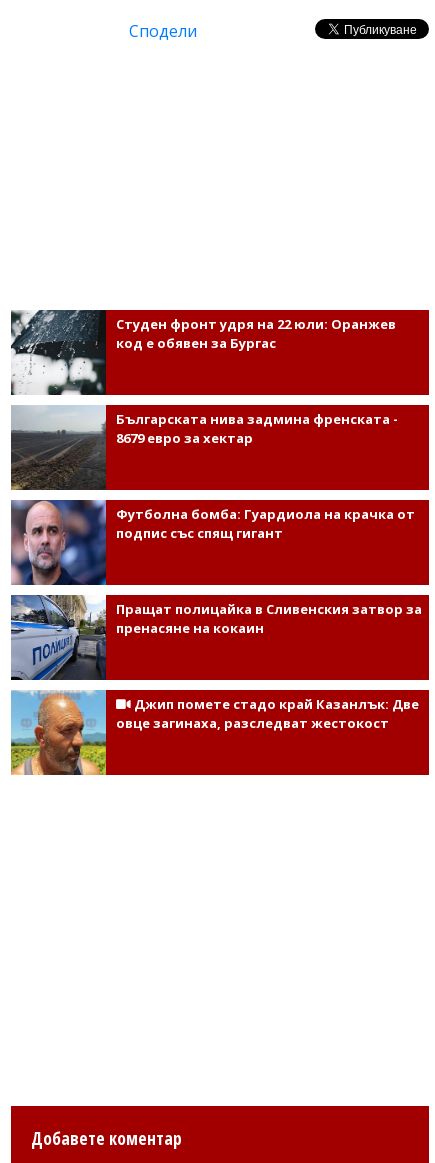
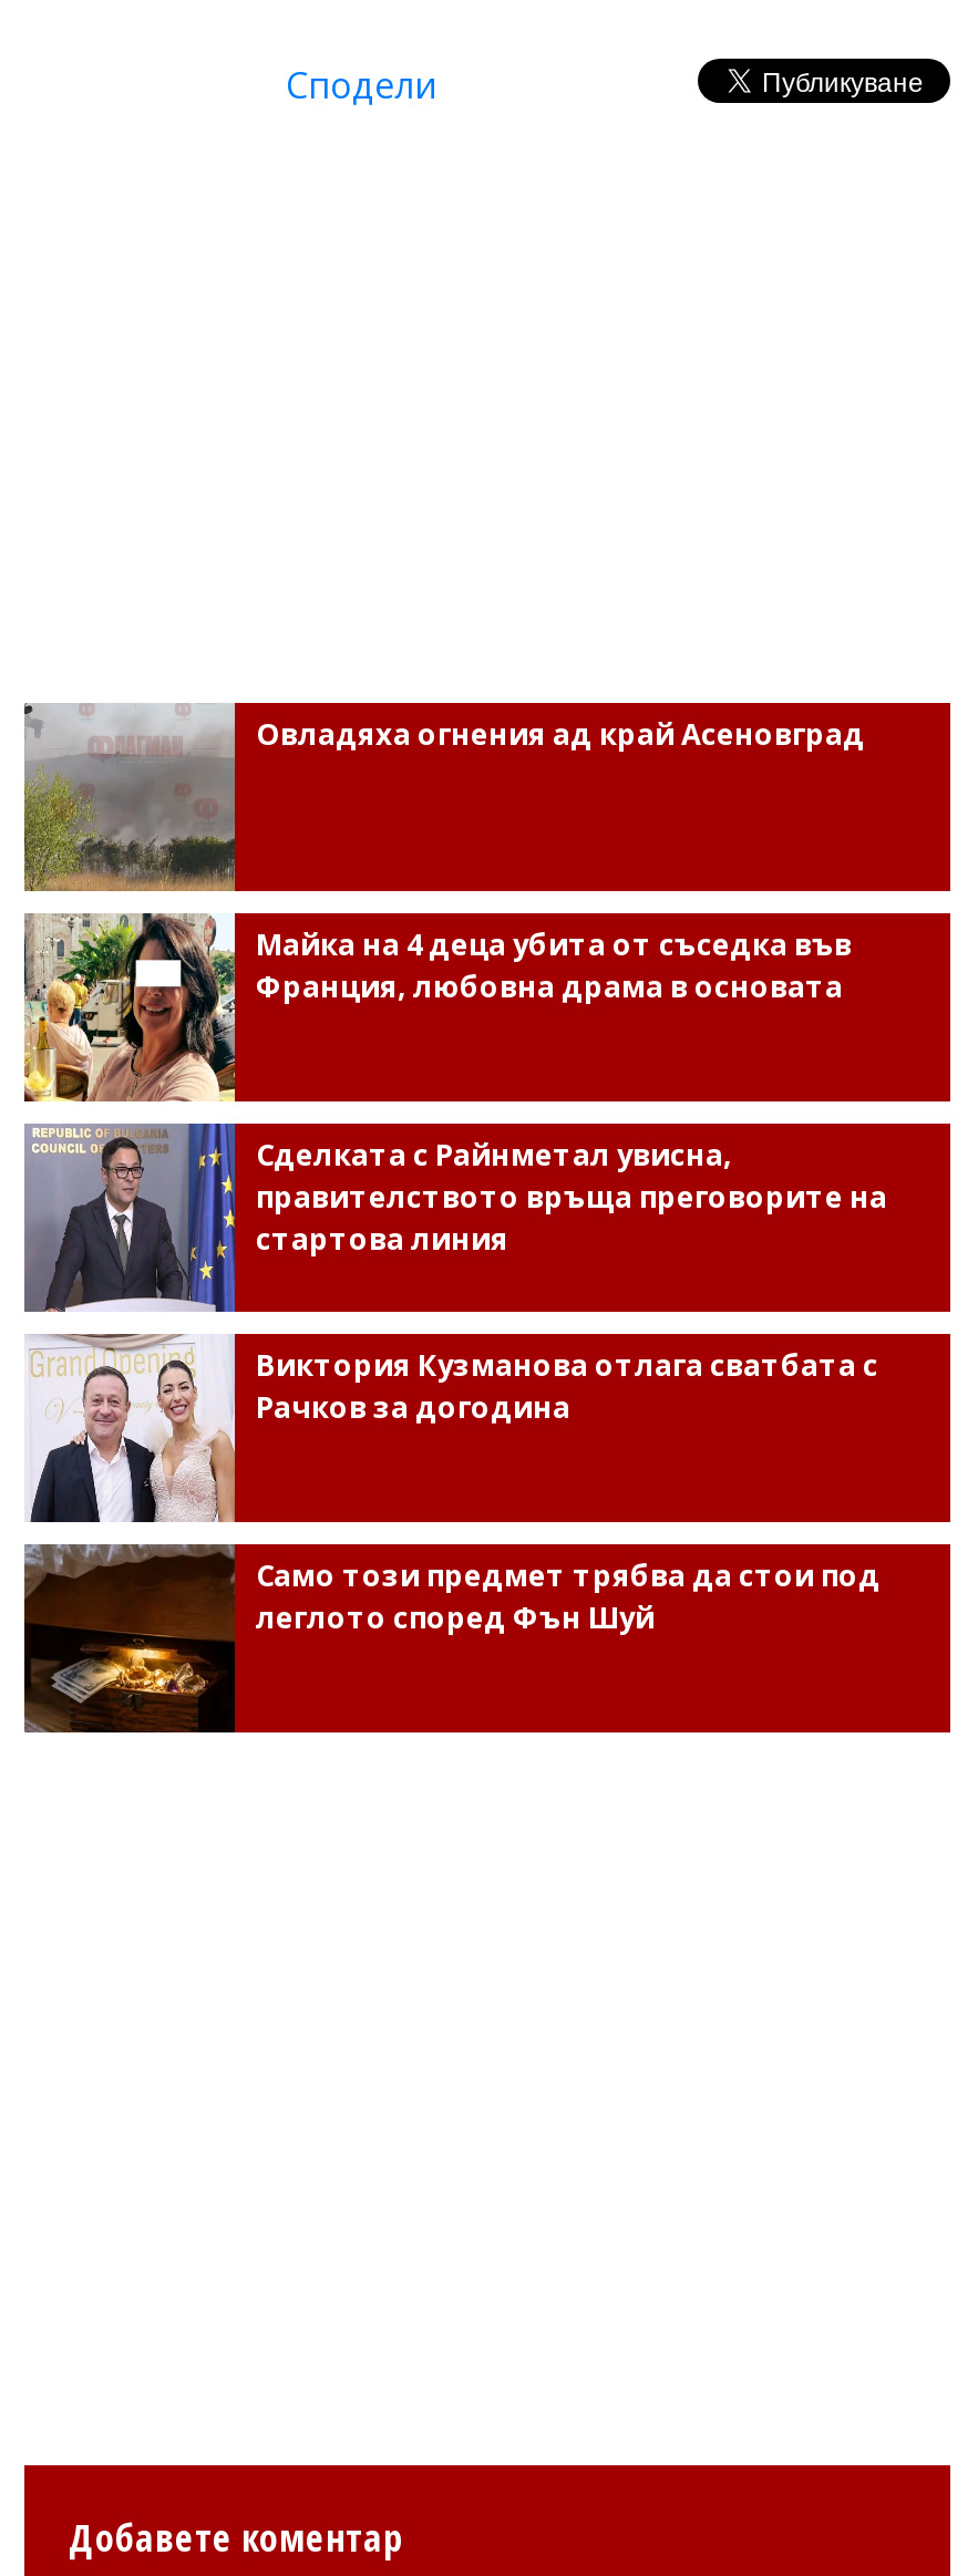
- [image]
- Студен фронт удря на 22 юли: Оранжев
- код е обявен за Бургас
+ [image]
+ Овладяха огнения ад край Асеновград

- [image]
- Българската нива задмина френската -
- 8679 евро за хектар
+ [image]
+ Майка на 4 деца убита от съседка във
+ Франция, любовна драма в основата

- [image]
- Футболна бомба: Гуардиола на крачка от
- подпис със спящ гигант
+ [image]
+ Сделката с Райнметал увисна,
+ правителството връща преговорите на
+ стартова линия

- [image]
- Пращат полицайка в Сливенския затвор за
- пренасяне на кокаин
+ [image]
+ Виктория Кузманова отлага сватбата с
+ Рачков за догодина

- [image]
- Джип помете стадо край Казанлък: Две
- овце загинаха, разследват жестокост
+ [image]
+ Само този предмет трябва да стои под
+ леглото според Фън Шуй
